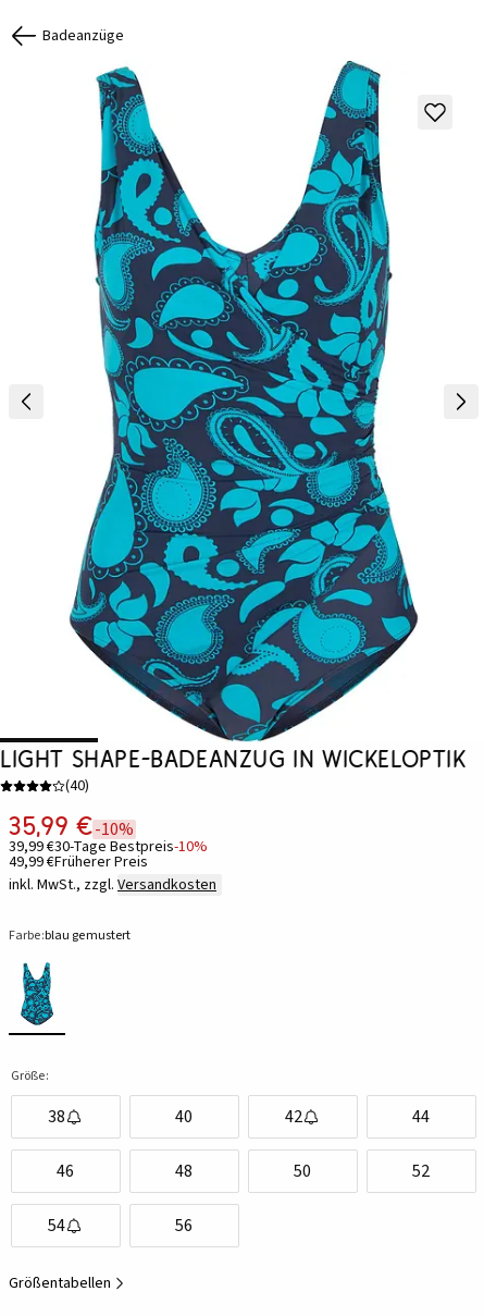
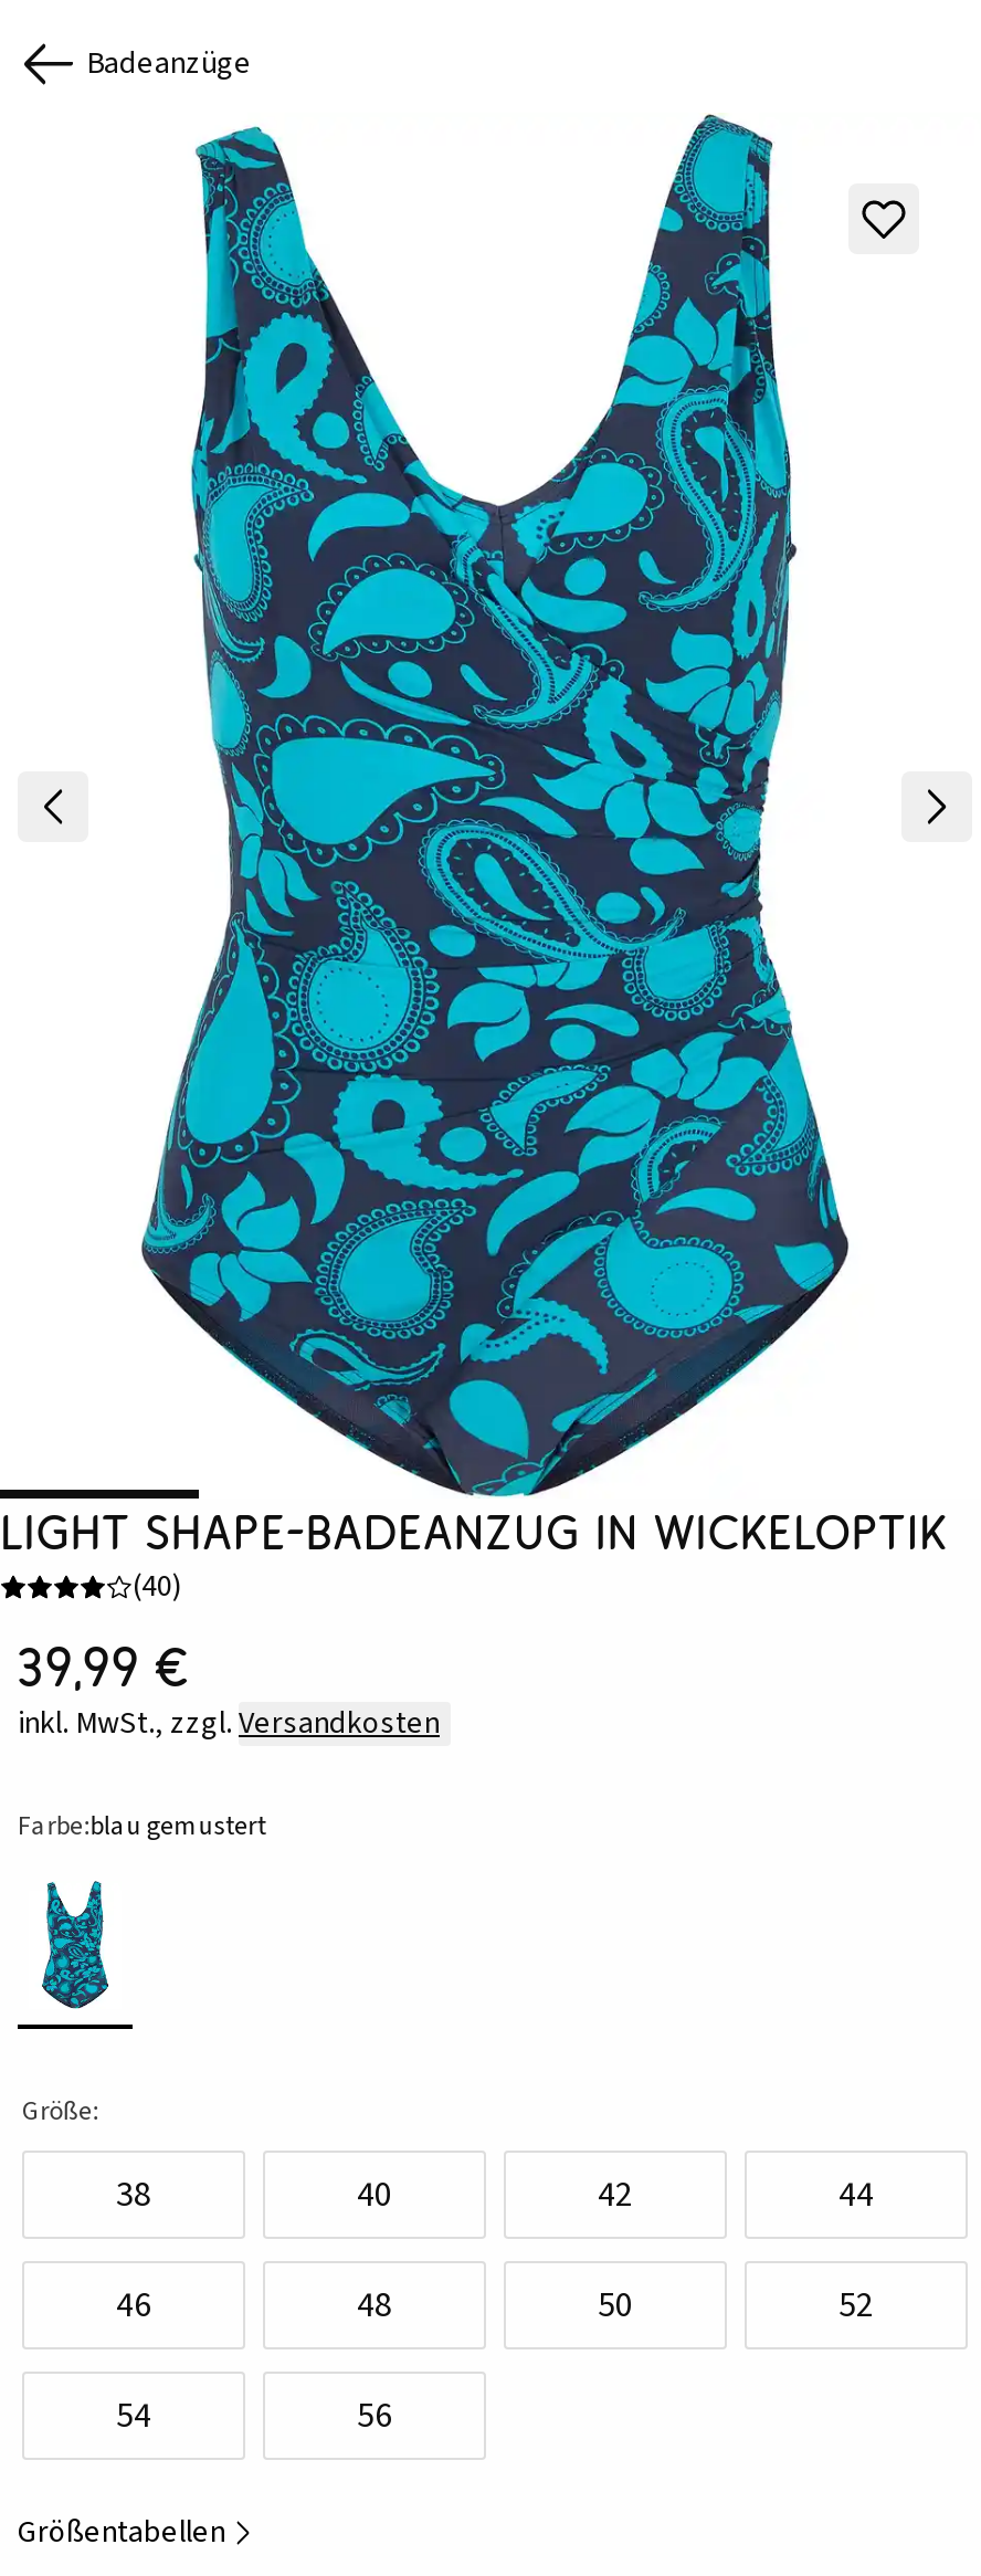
- 35,99 € -10%
- 39,99 €30-Tage Bestpreis-10%
- 49,99 €Früherer Preis
+ 39,99 €
